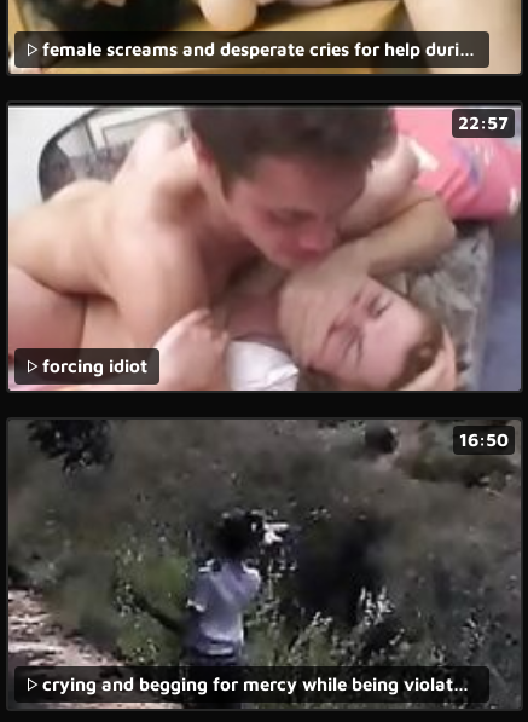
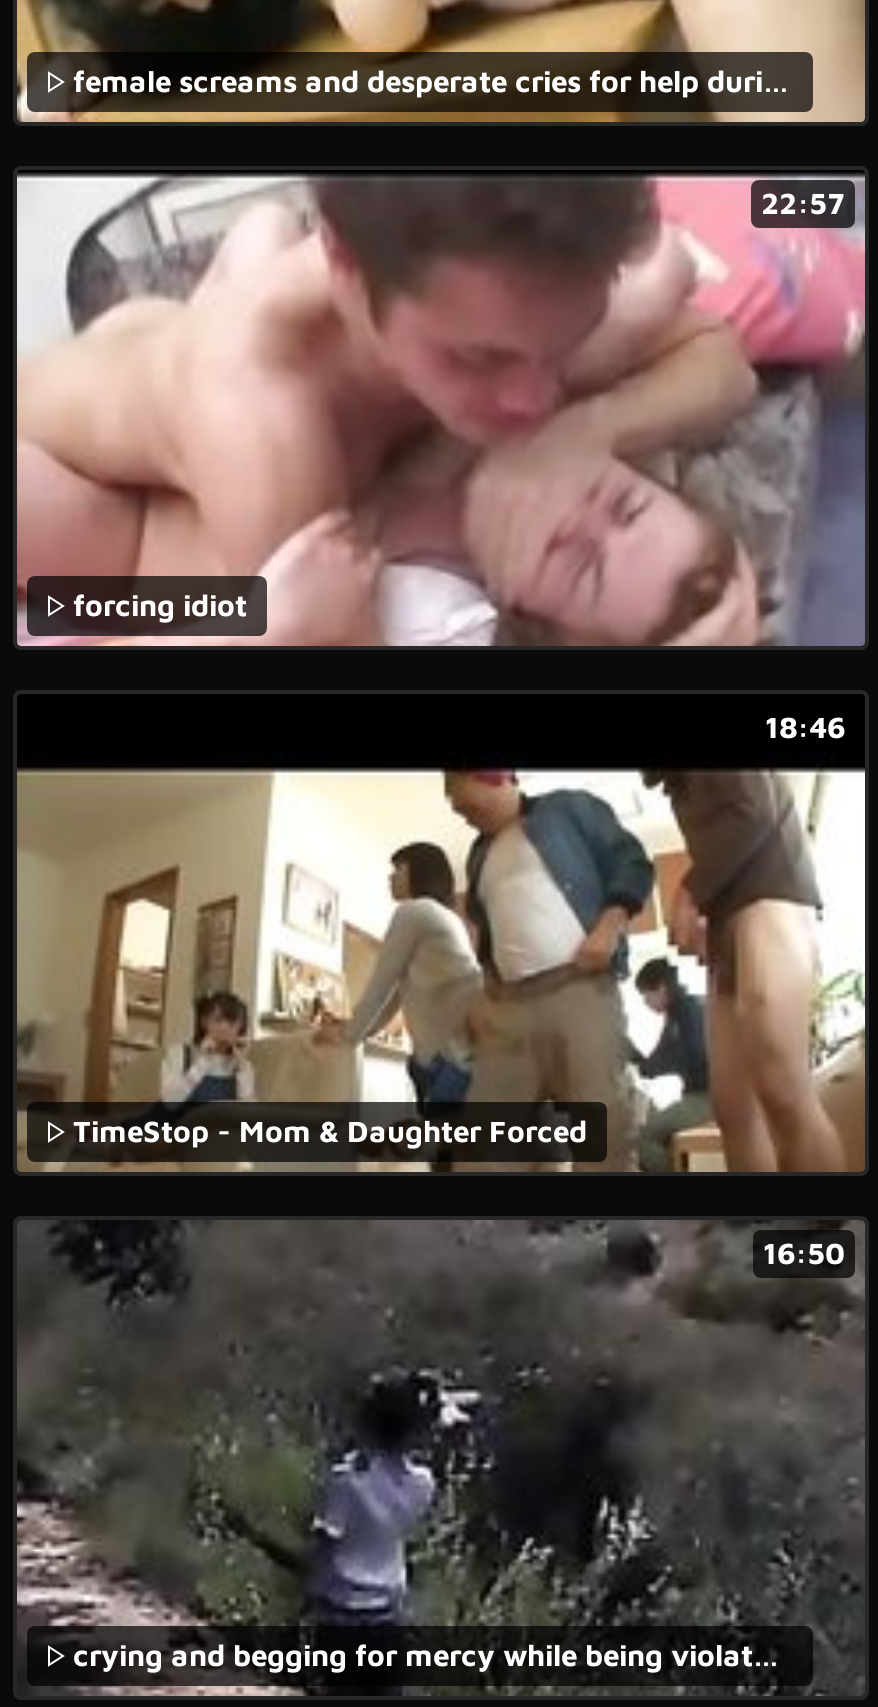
+ [image]
+ TimeStop - Mom & Daughter Forced

+ 18:46
